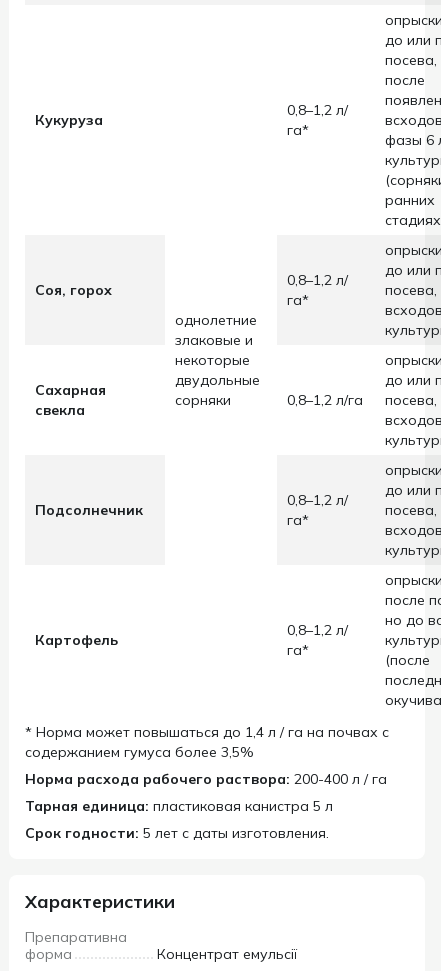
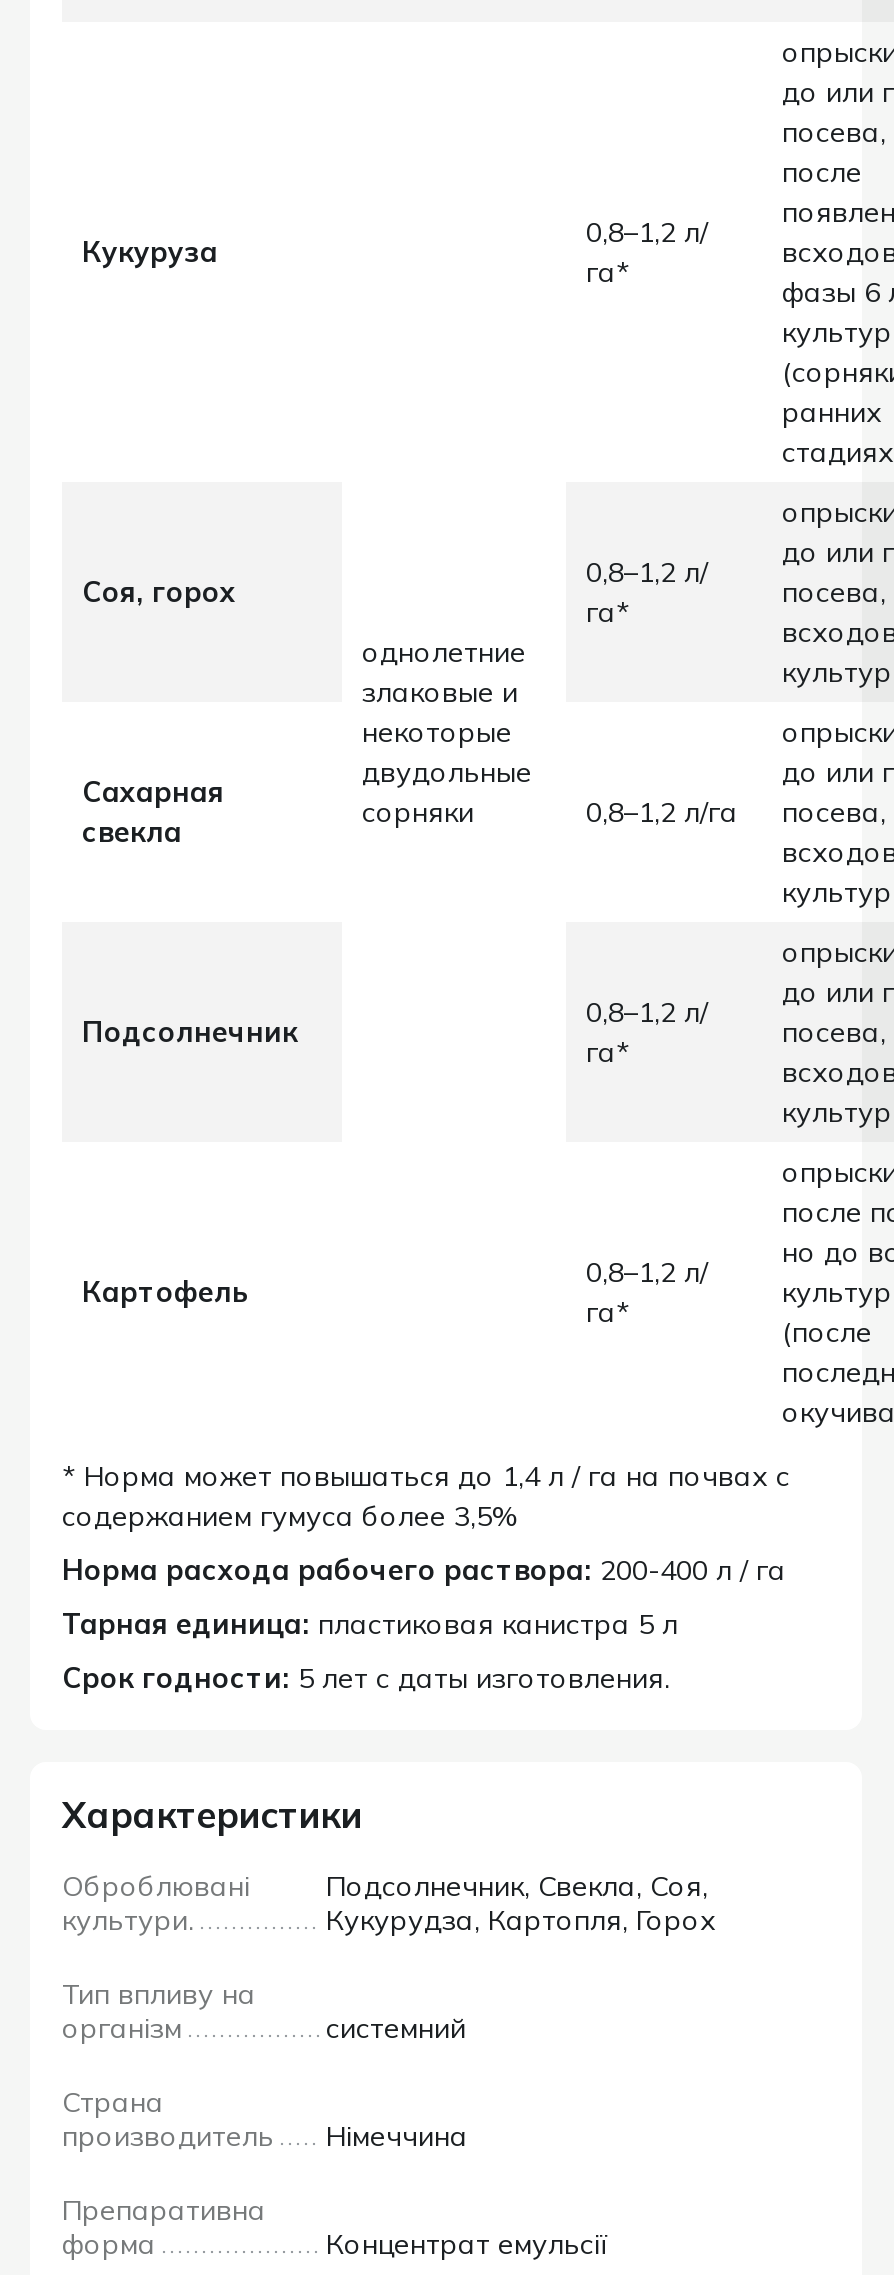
+ Оброблювані
+ культури.

+ Подсолнечник, Свекла, Соя,
+ Кукурудза, Картопля, Горох
+ Тип впливу на
+ організм
+ системний
+ Страна
+ производитель
+ Німеччина
